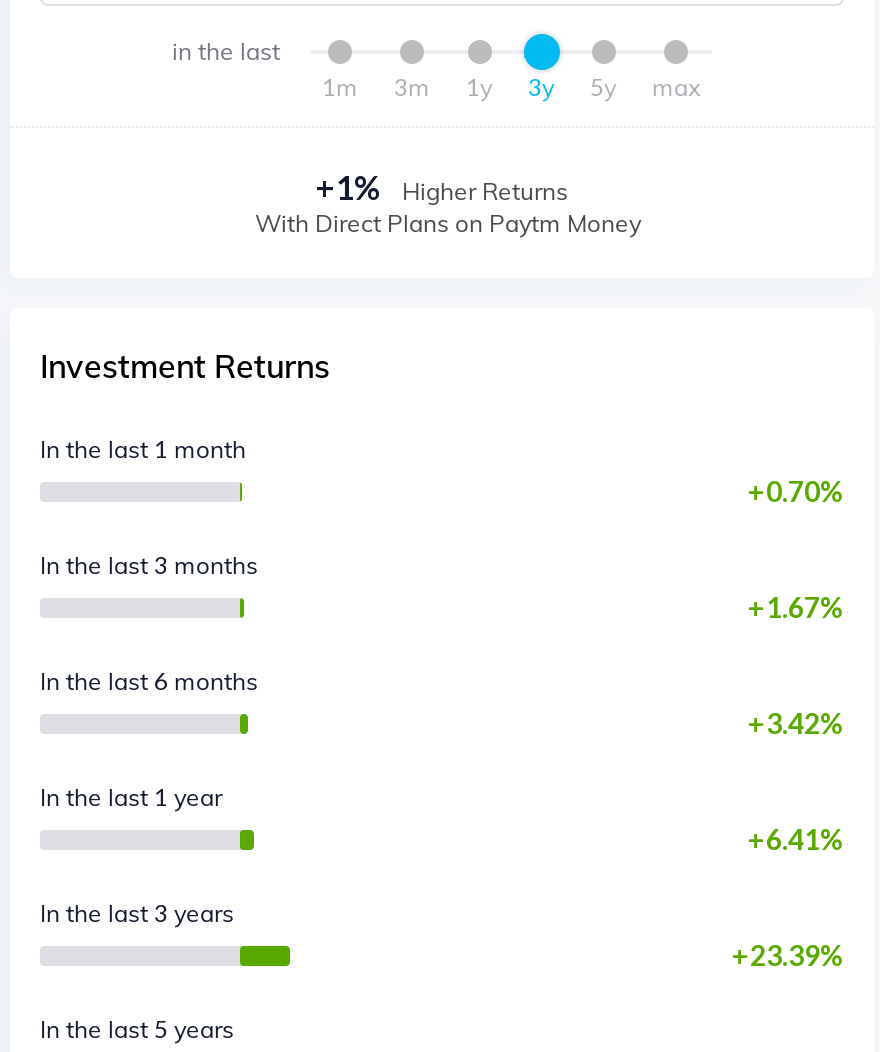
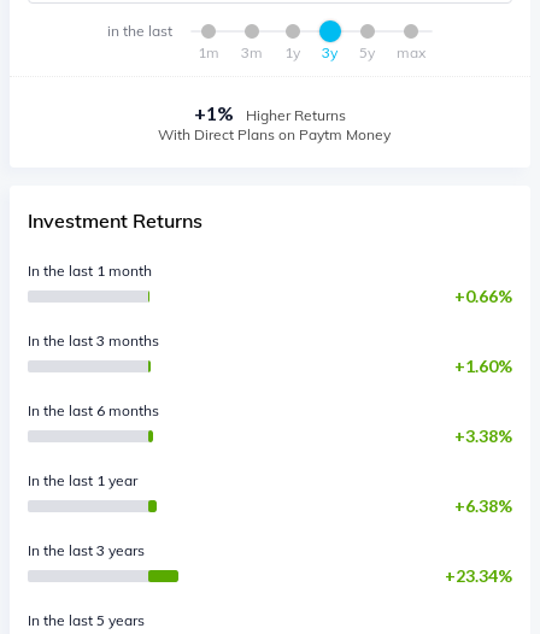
- 0.70%
+ 0.66%

- 1.67%
+ 1.60%

- 3.42%
+ 3.38%

- 6.41%
+ 6.38%

- 23.39%
+ 23.34%
